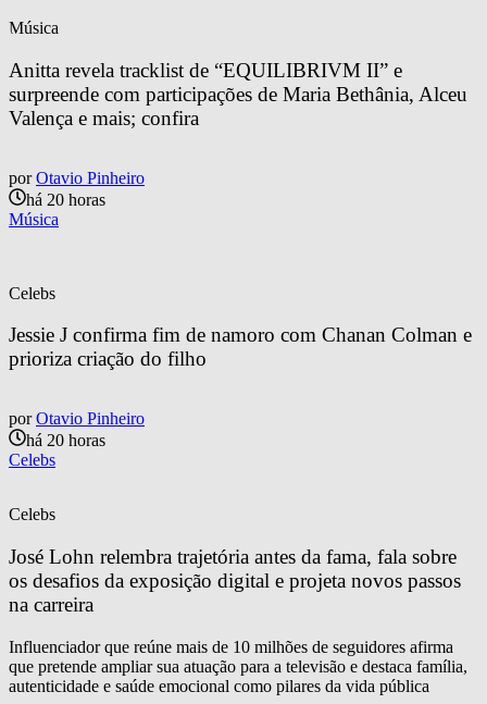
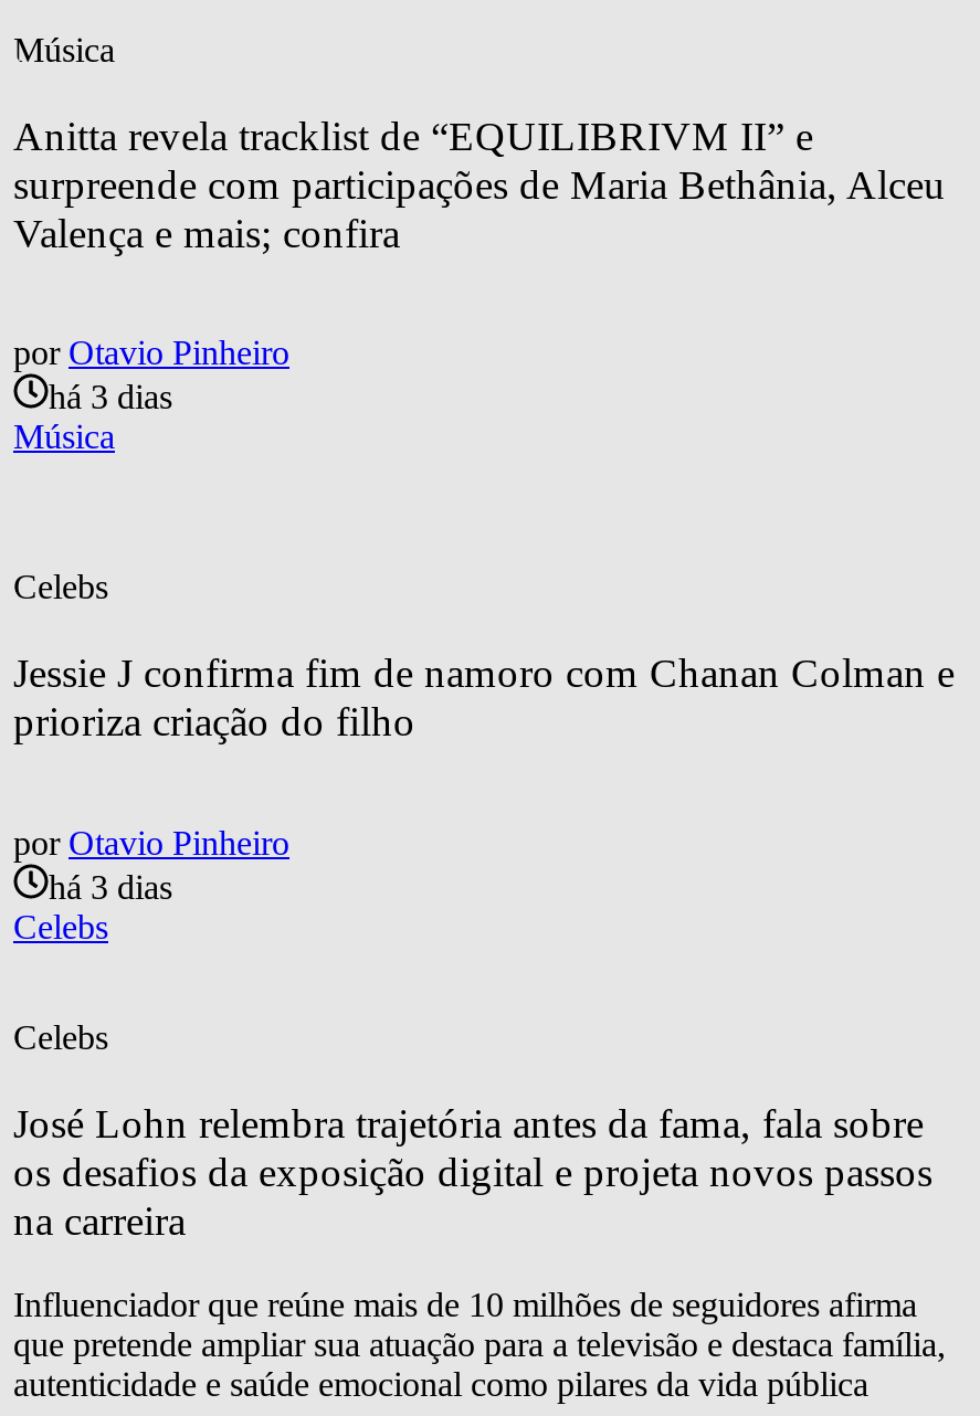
- há 20 horas
+ há 3 dias

- há 20 horas
+ há 3 dias
